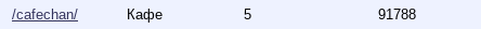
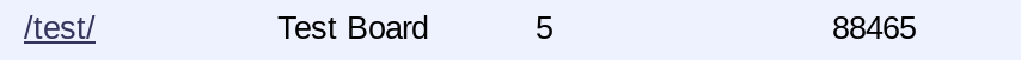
- /cafechan/
- Кафе
+ /test/
+ Test Board

- 91788
+ 88465
